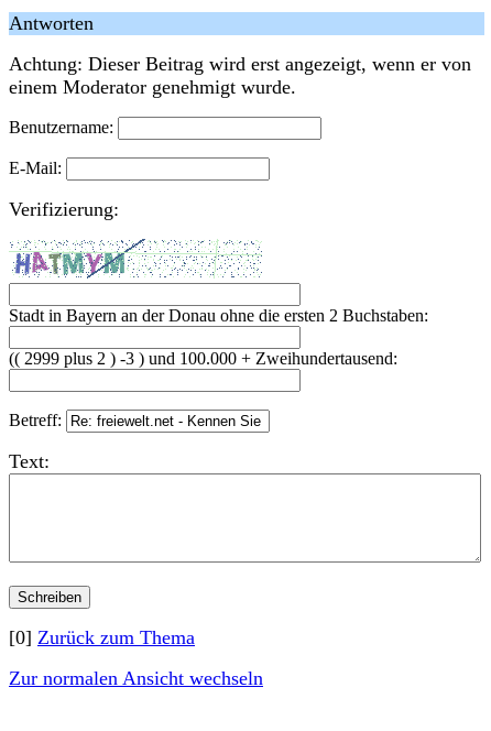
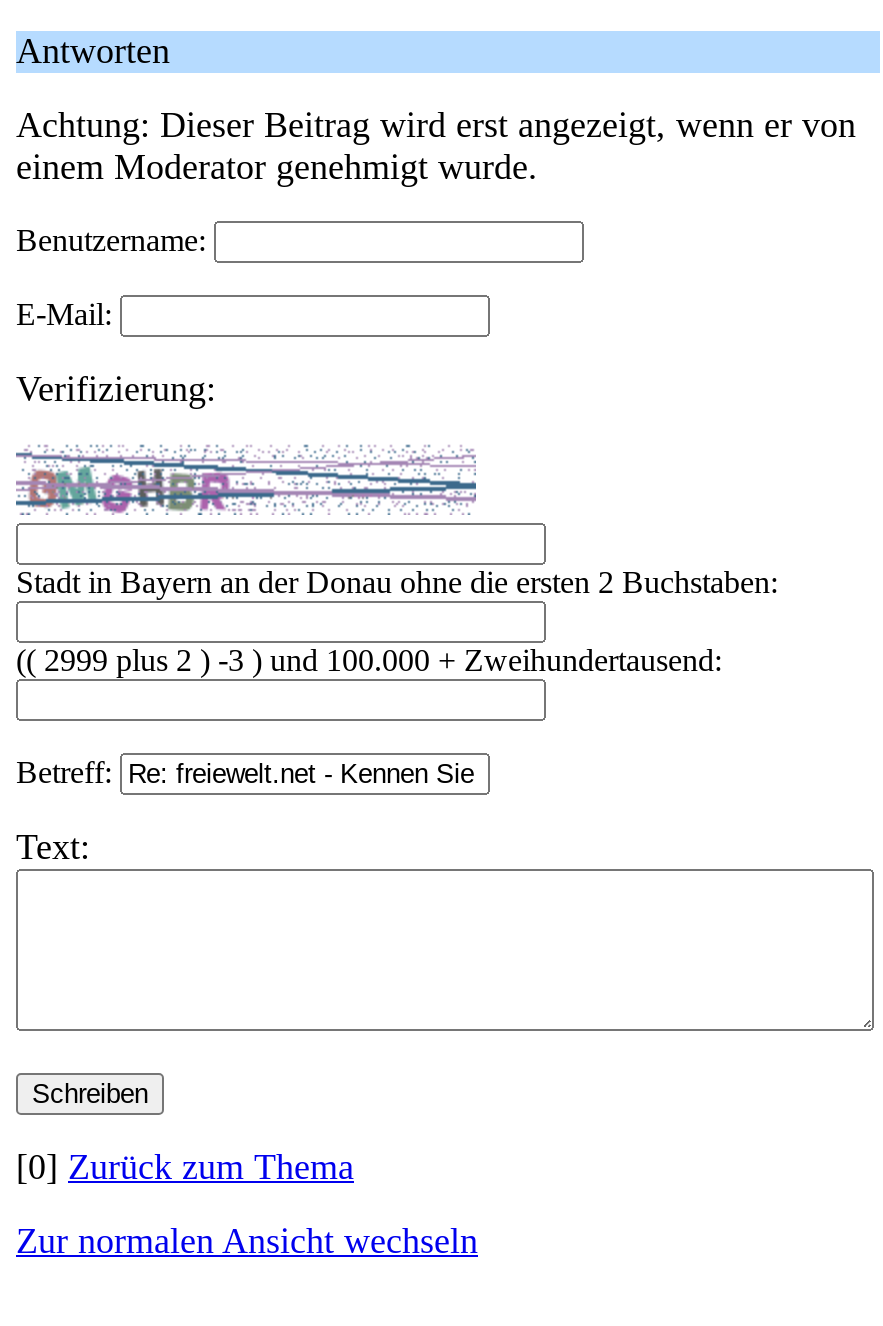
- [image]
+ [image]
